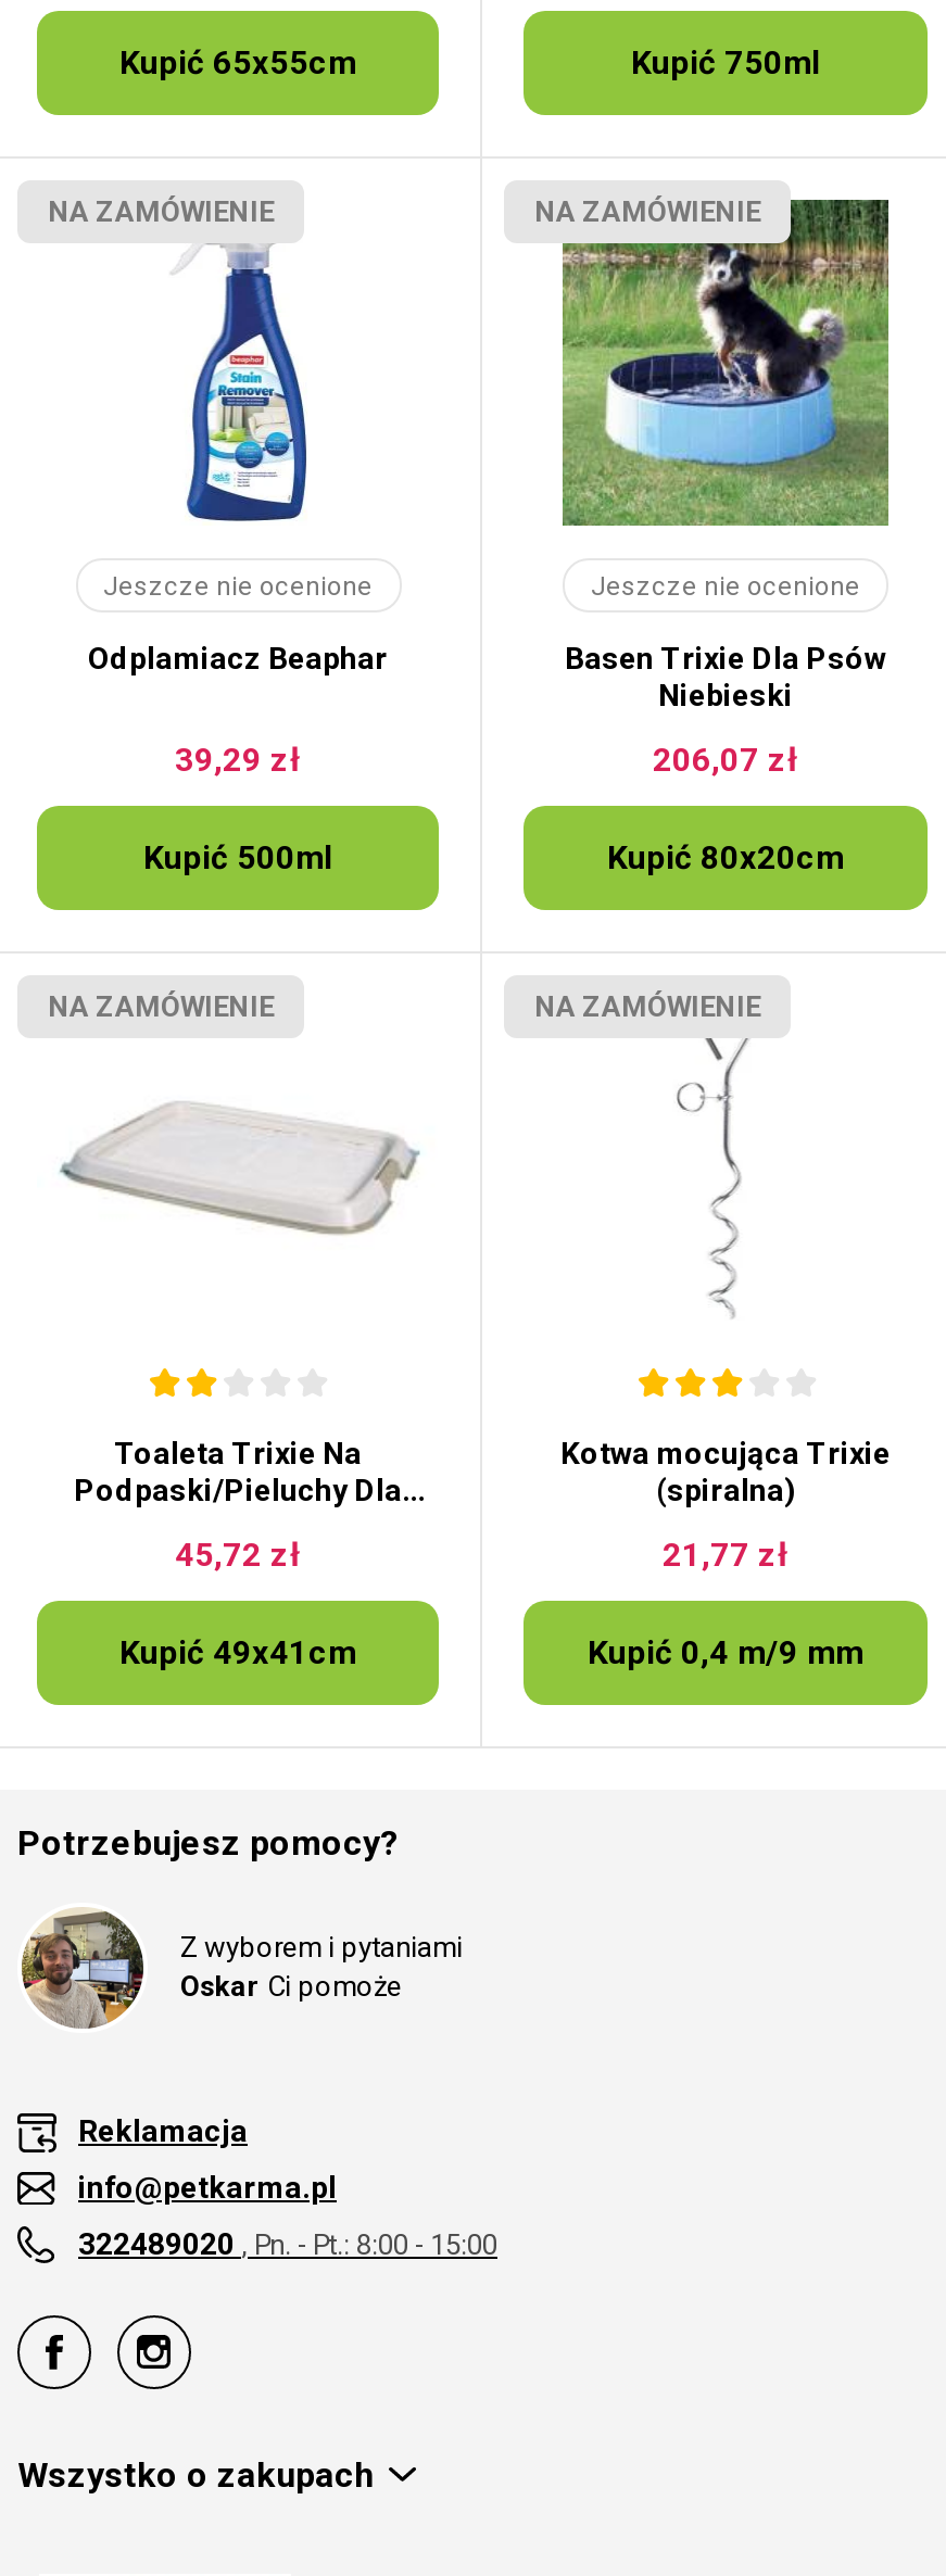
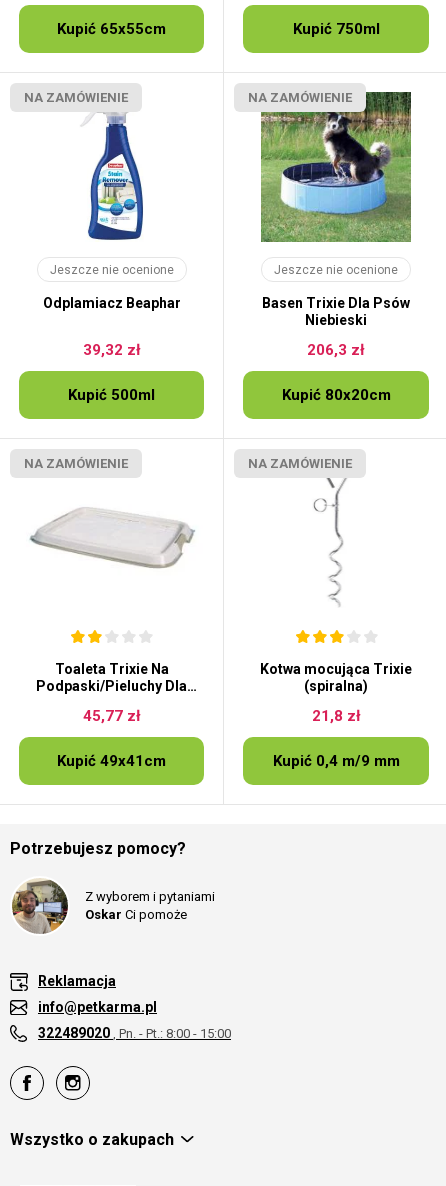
- 39,29 zł
+ 39,32 zł

- 206,07 zł
+ 206,3 zł

- 45,72 zł
+ 45,77 zł

- 21,77 zł
+ 21,8 zł
